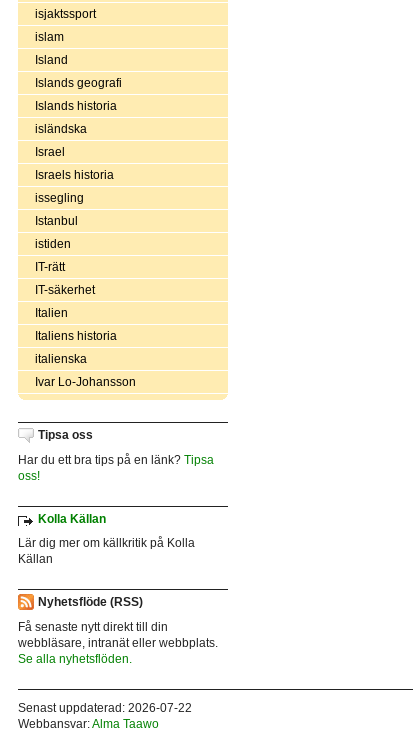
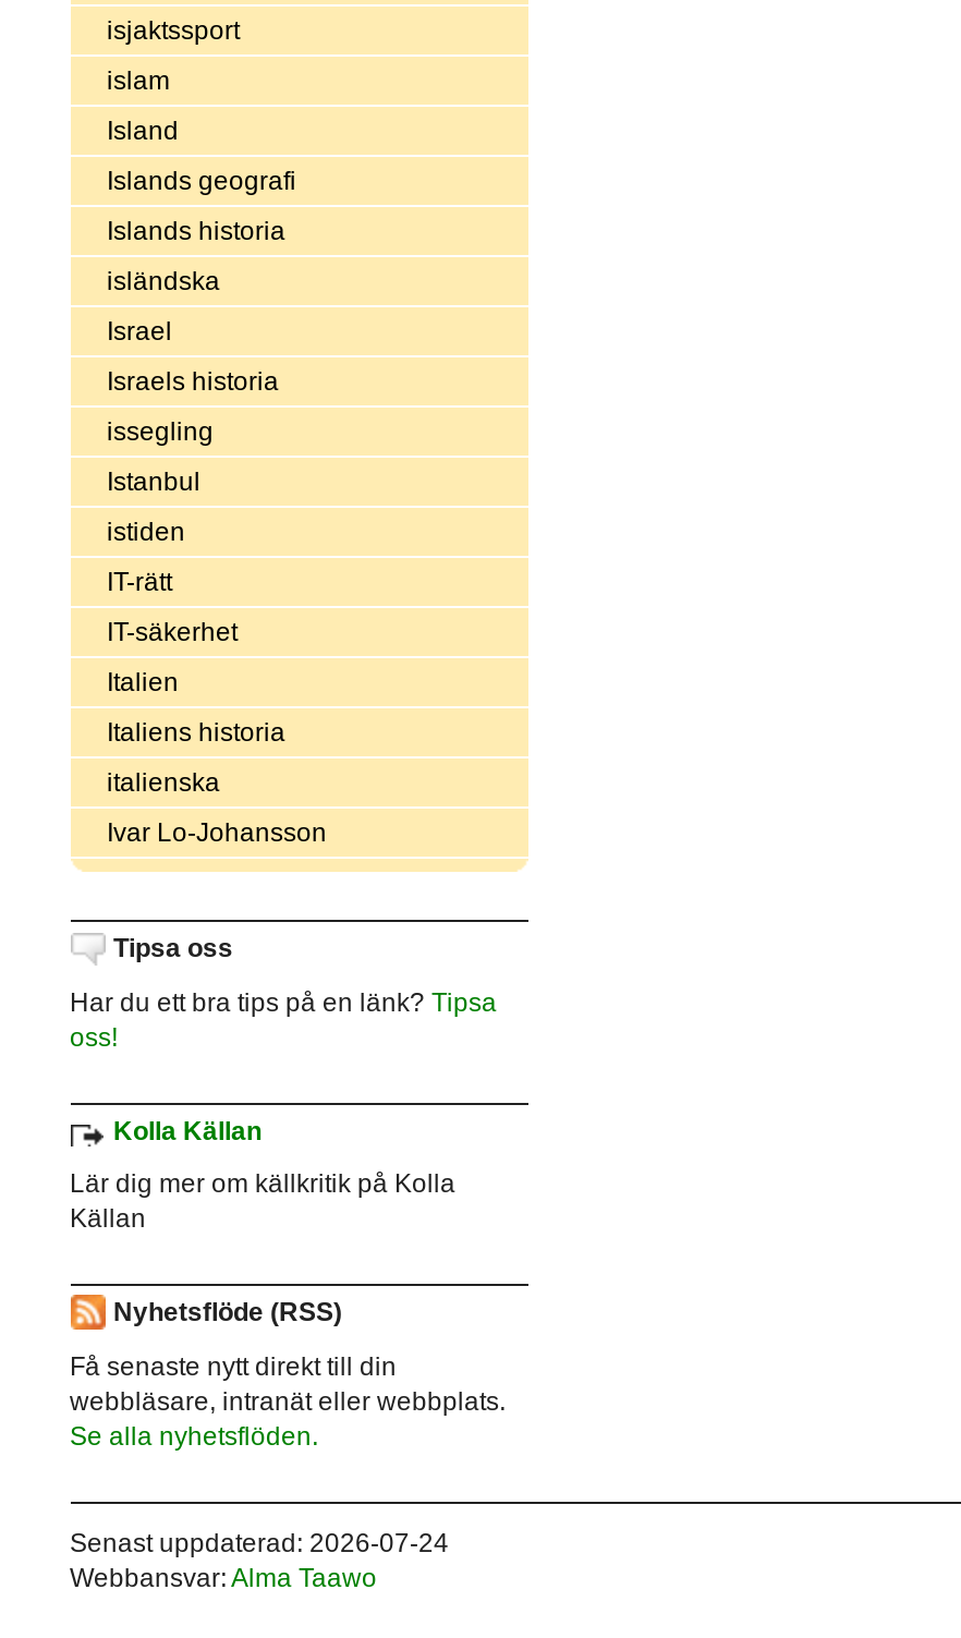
- Senast uppdaterad: 2026-07-22
+ Senast uppdaterad: 2026-07-24
